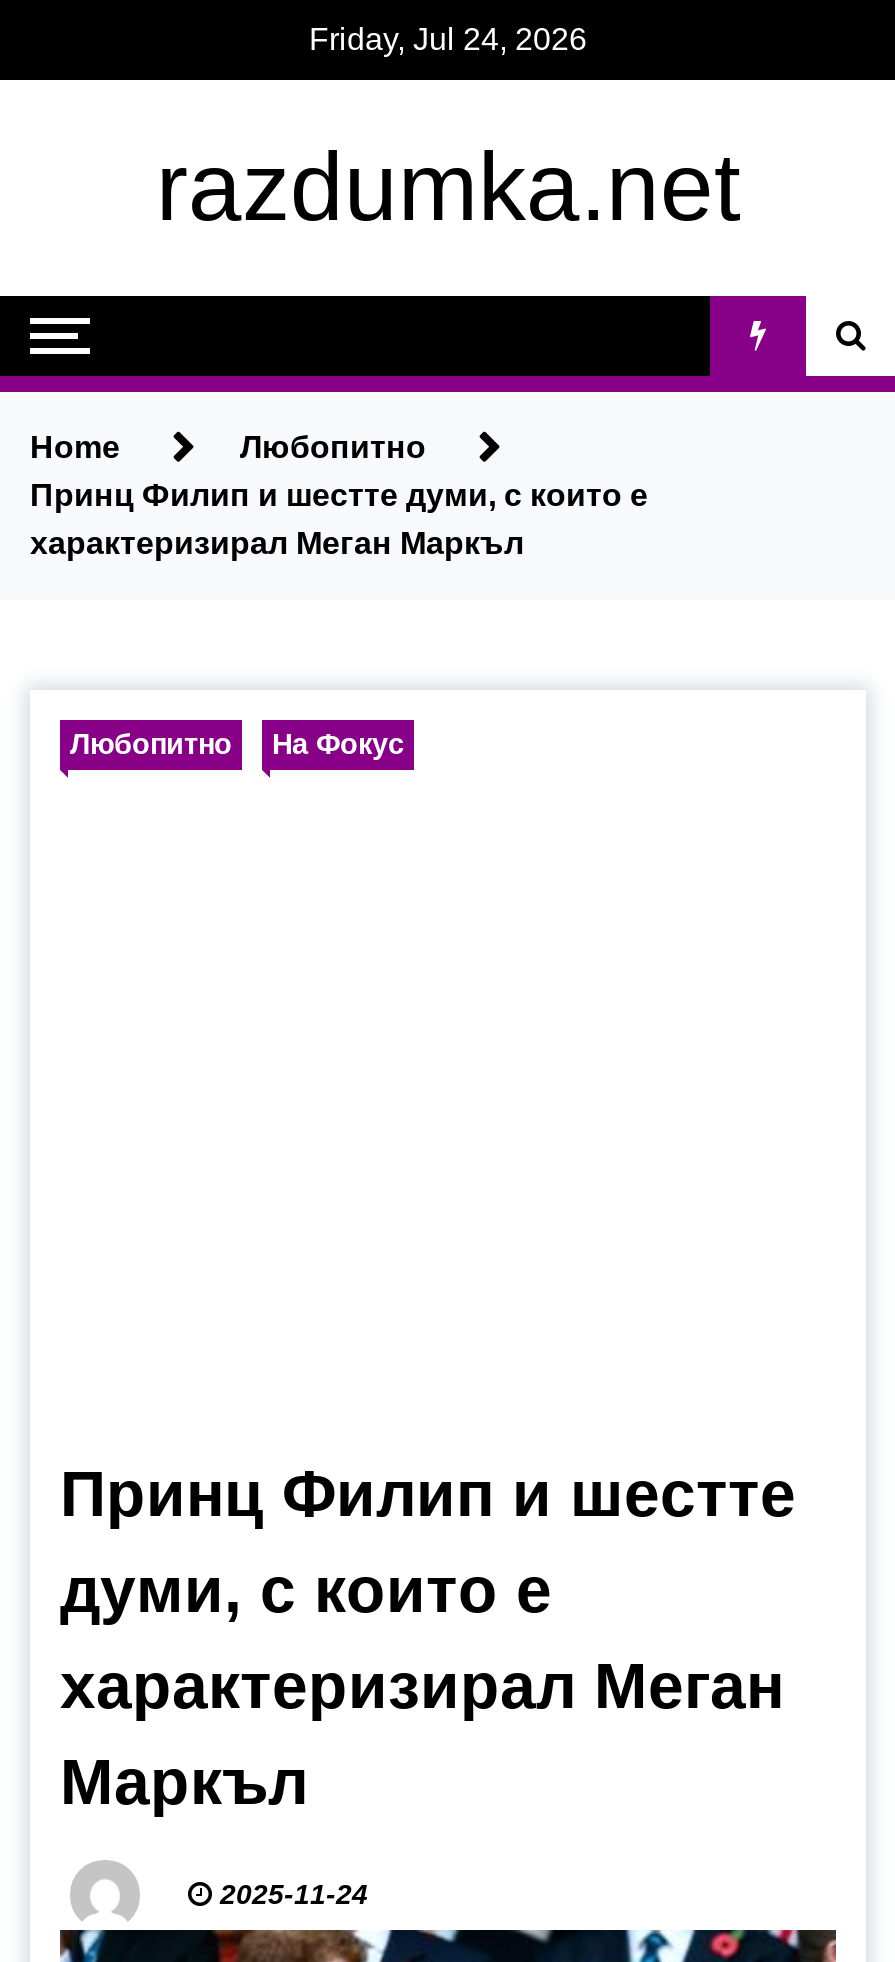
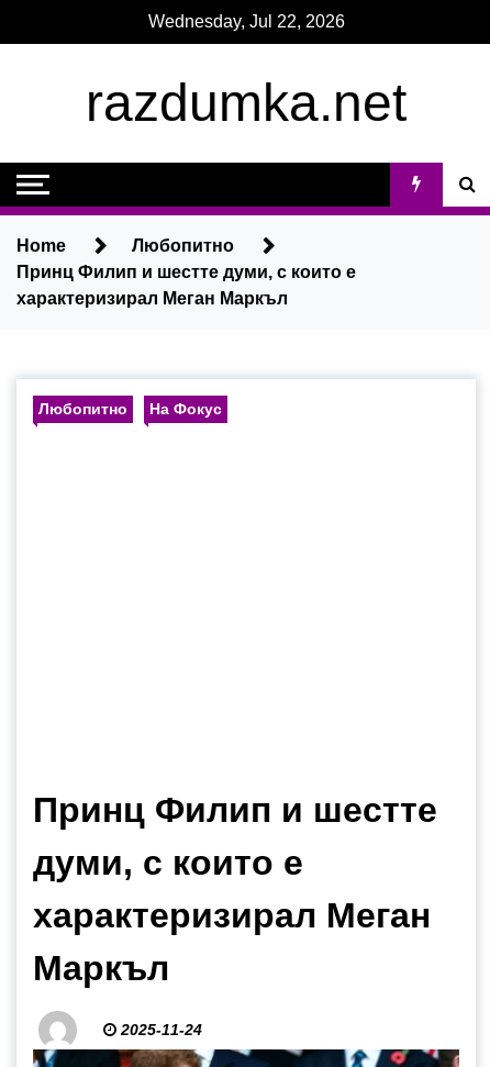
- Friday, Jul 24, 2026
+ Wednesday, Jul 22, 2026
